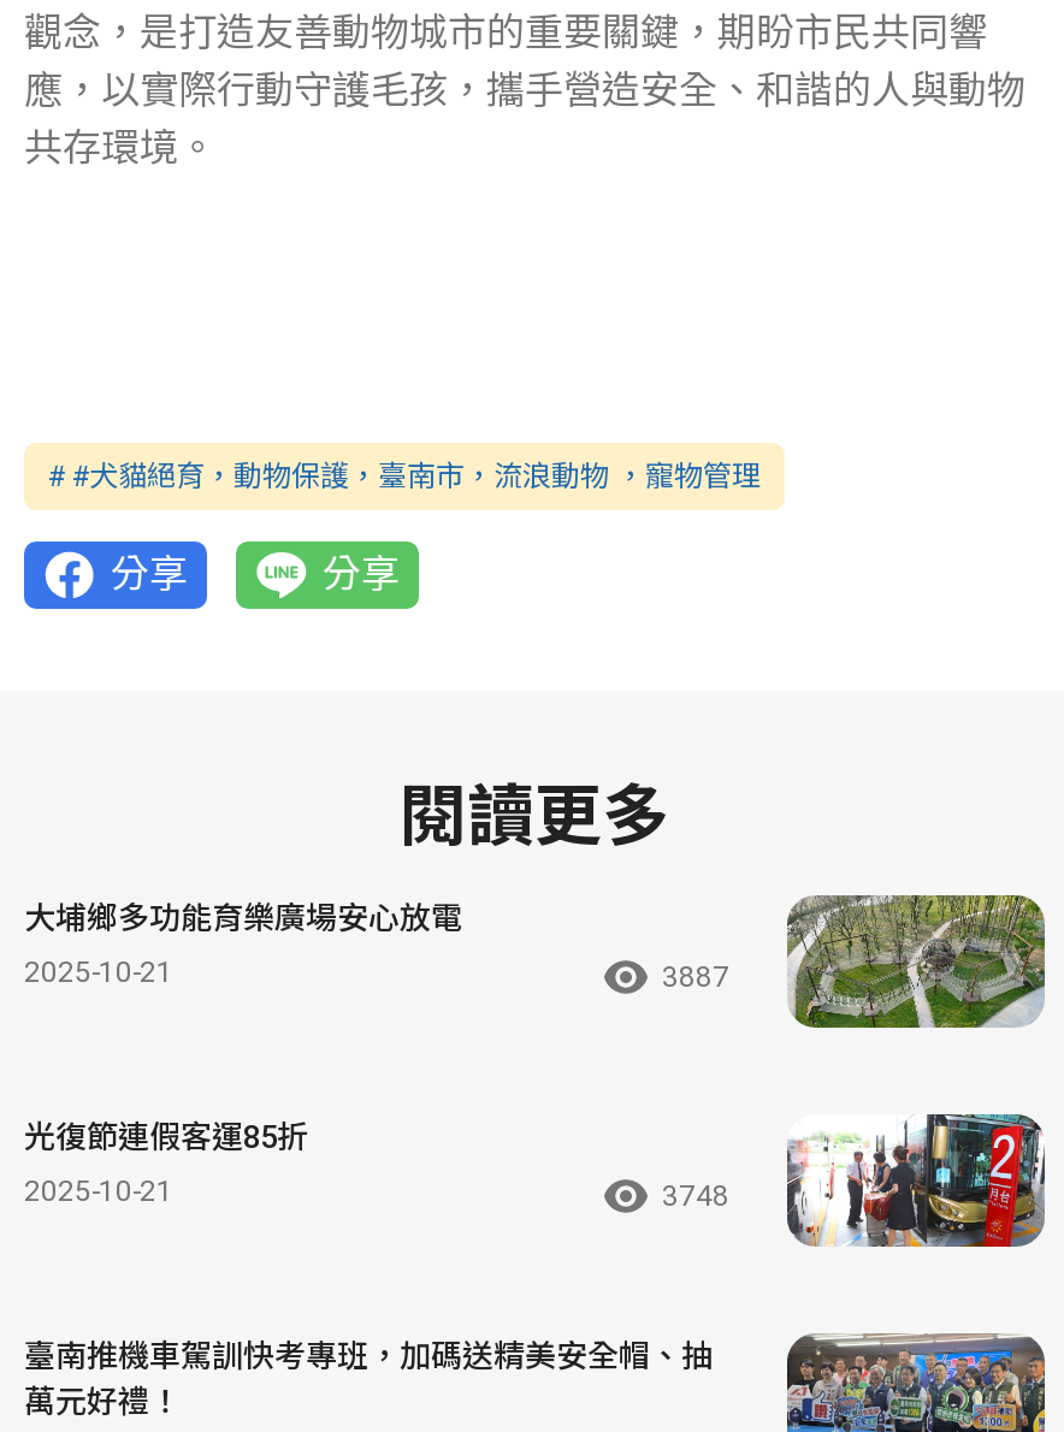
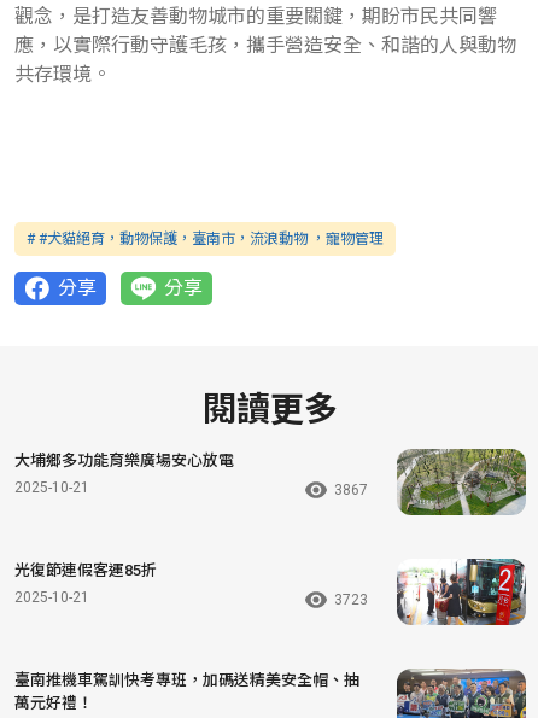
- 3887
+ 3867

- 3748
+ 3723
